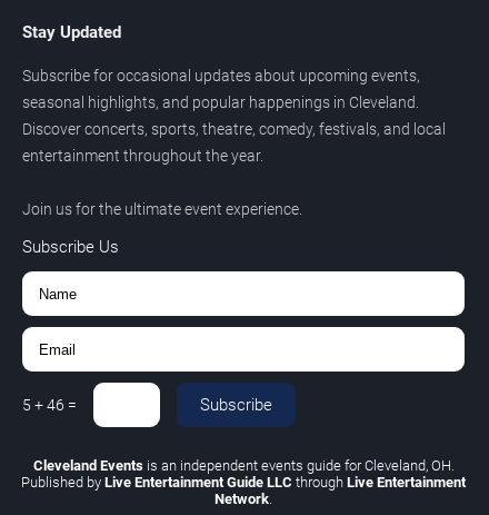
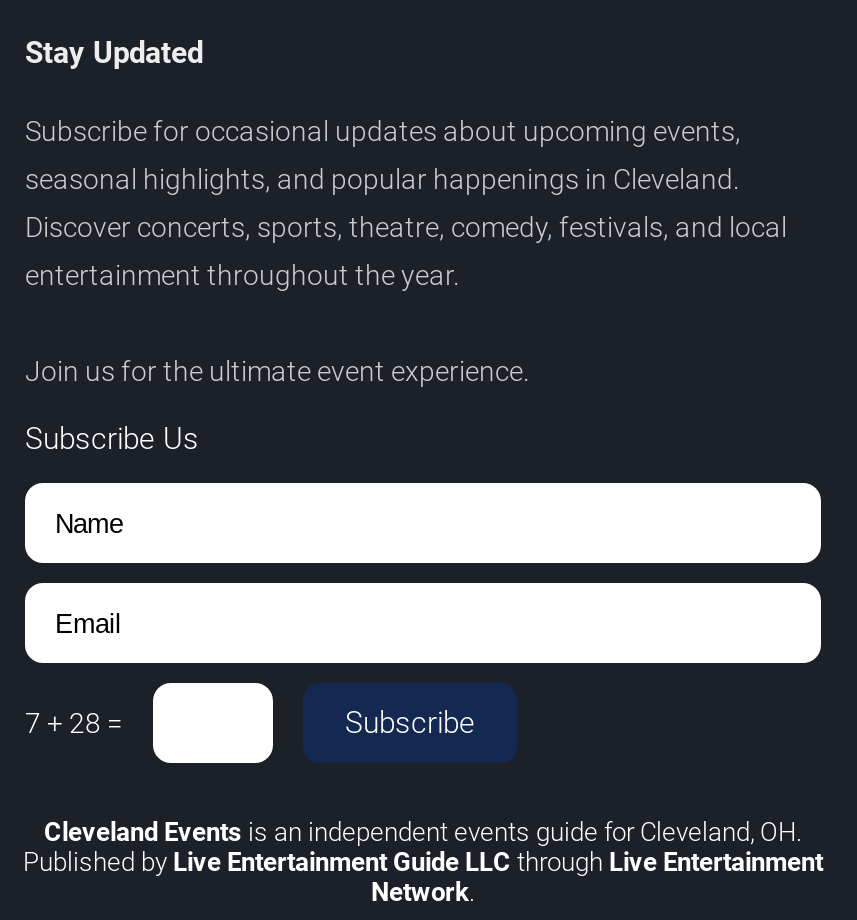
- 5 + 46 =
+ 7 + 28 =
